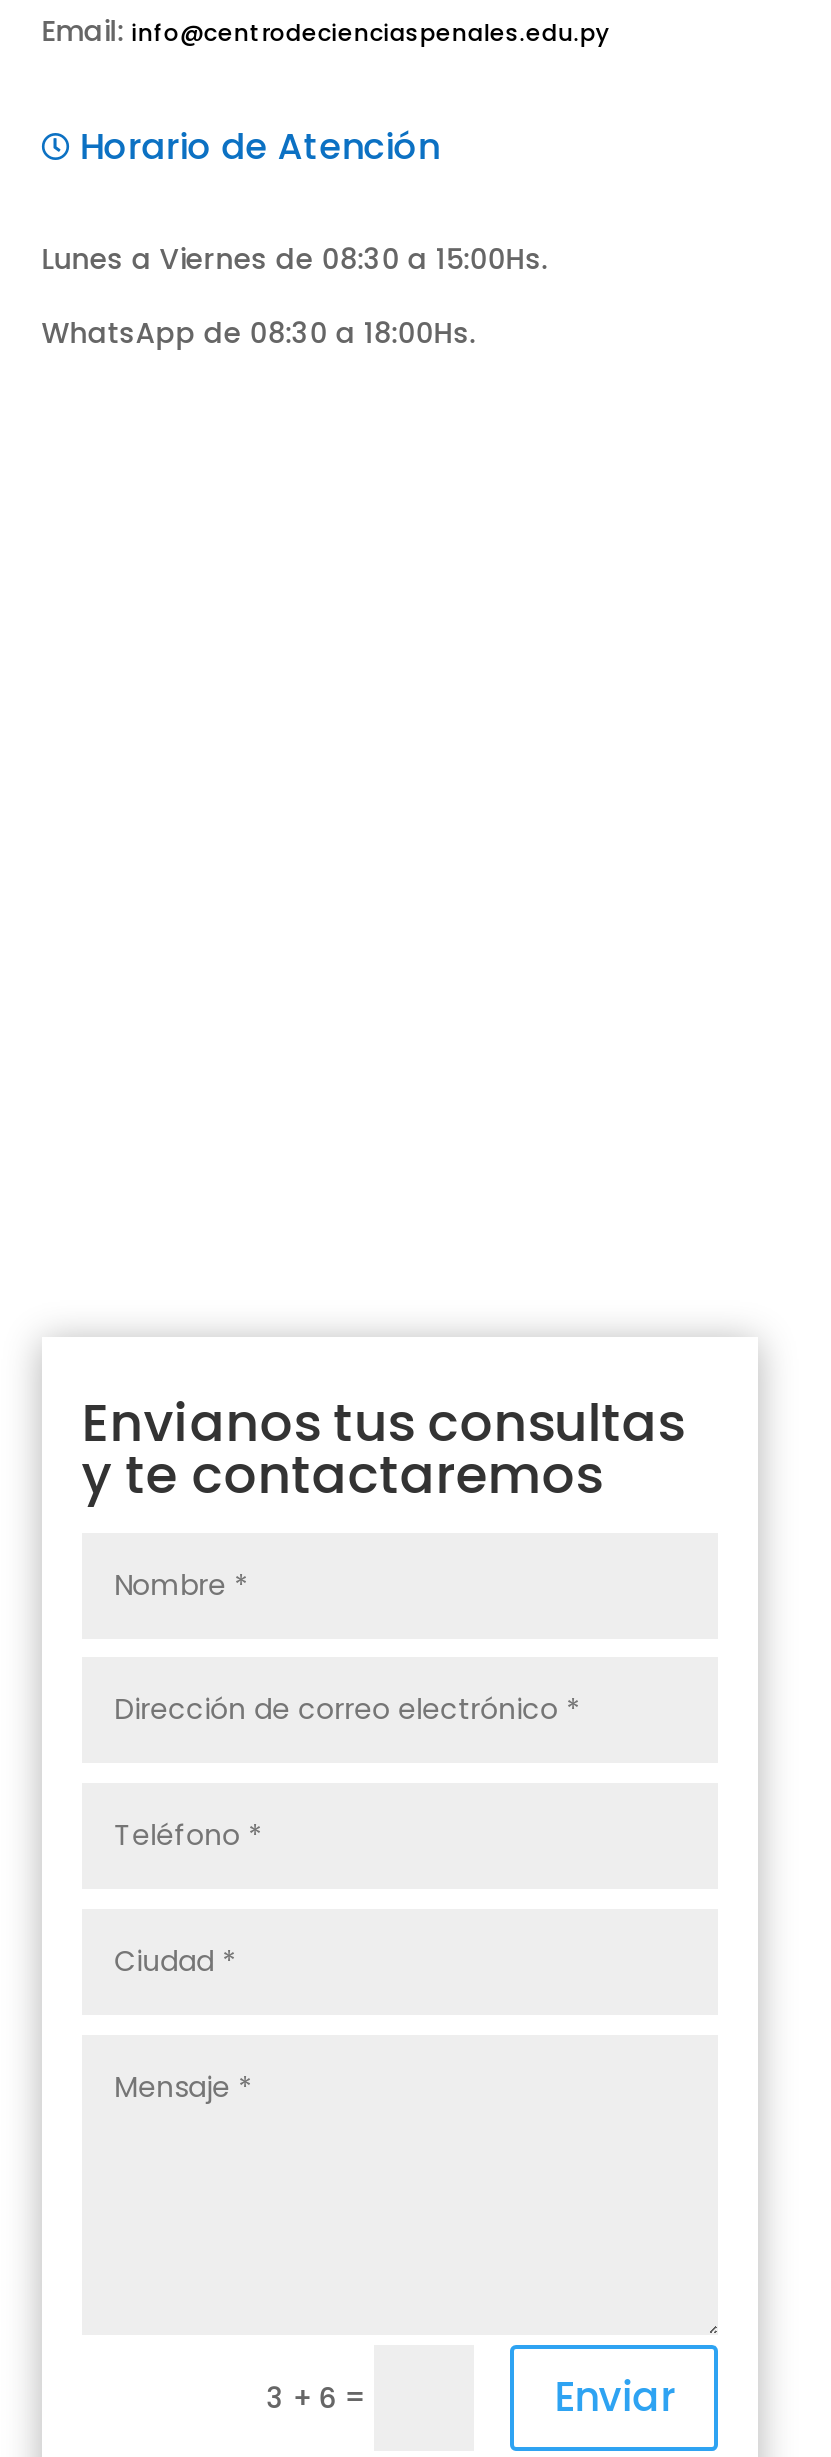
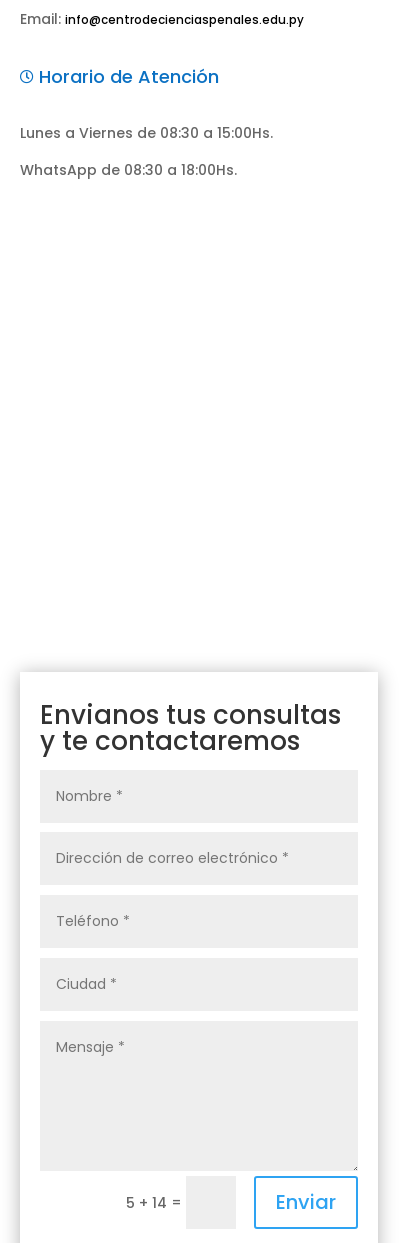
- 3 + 6 =
+ 5 + 14 =
